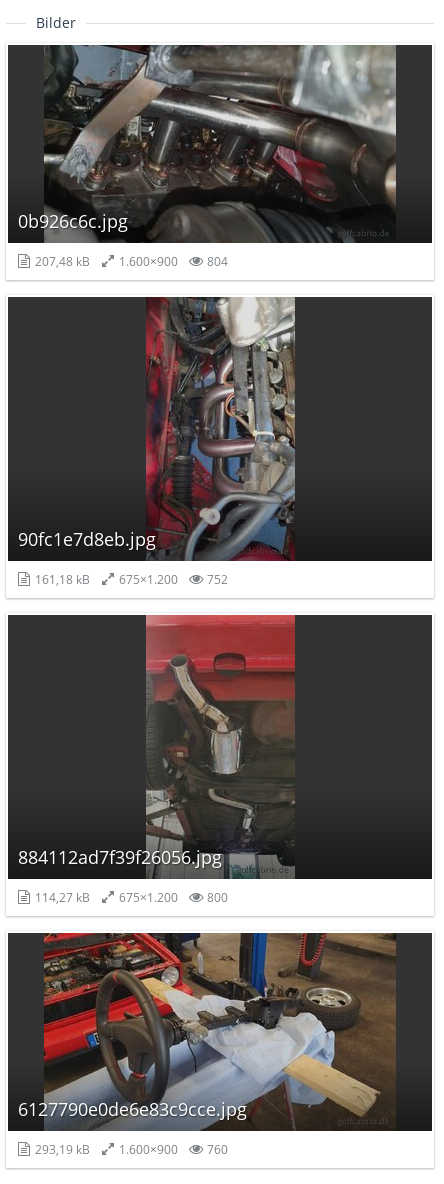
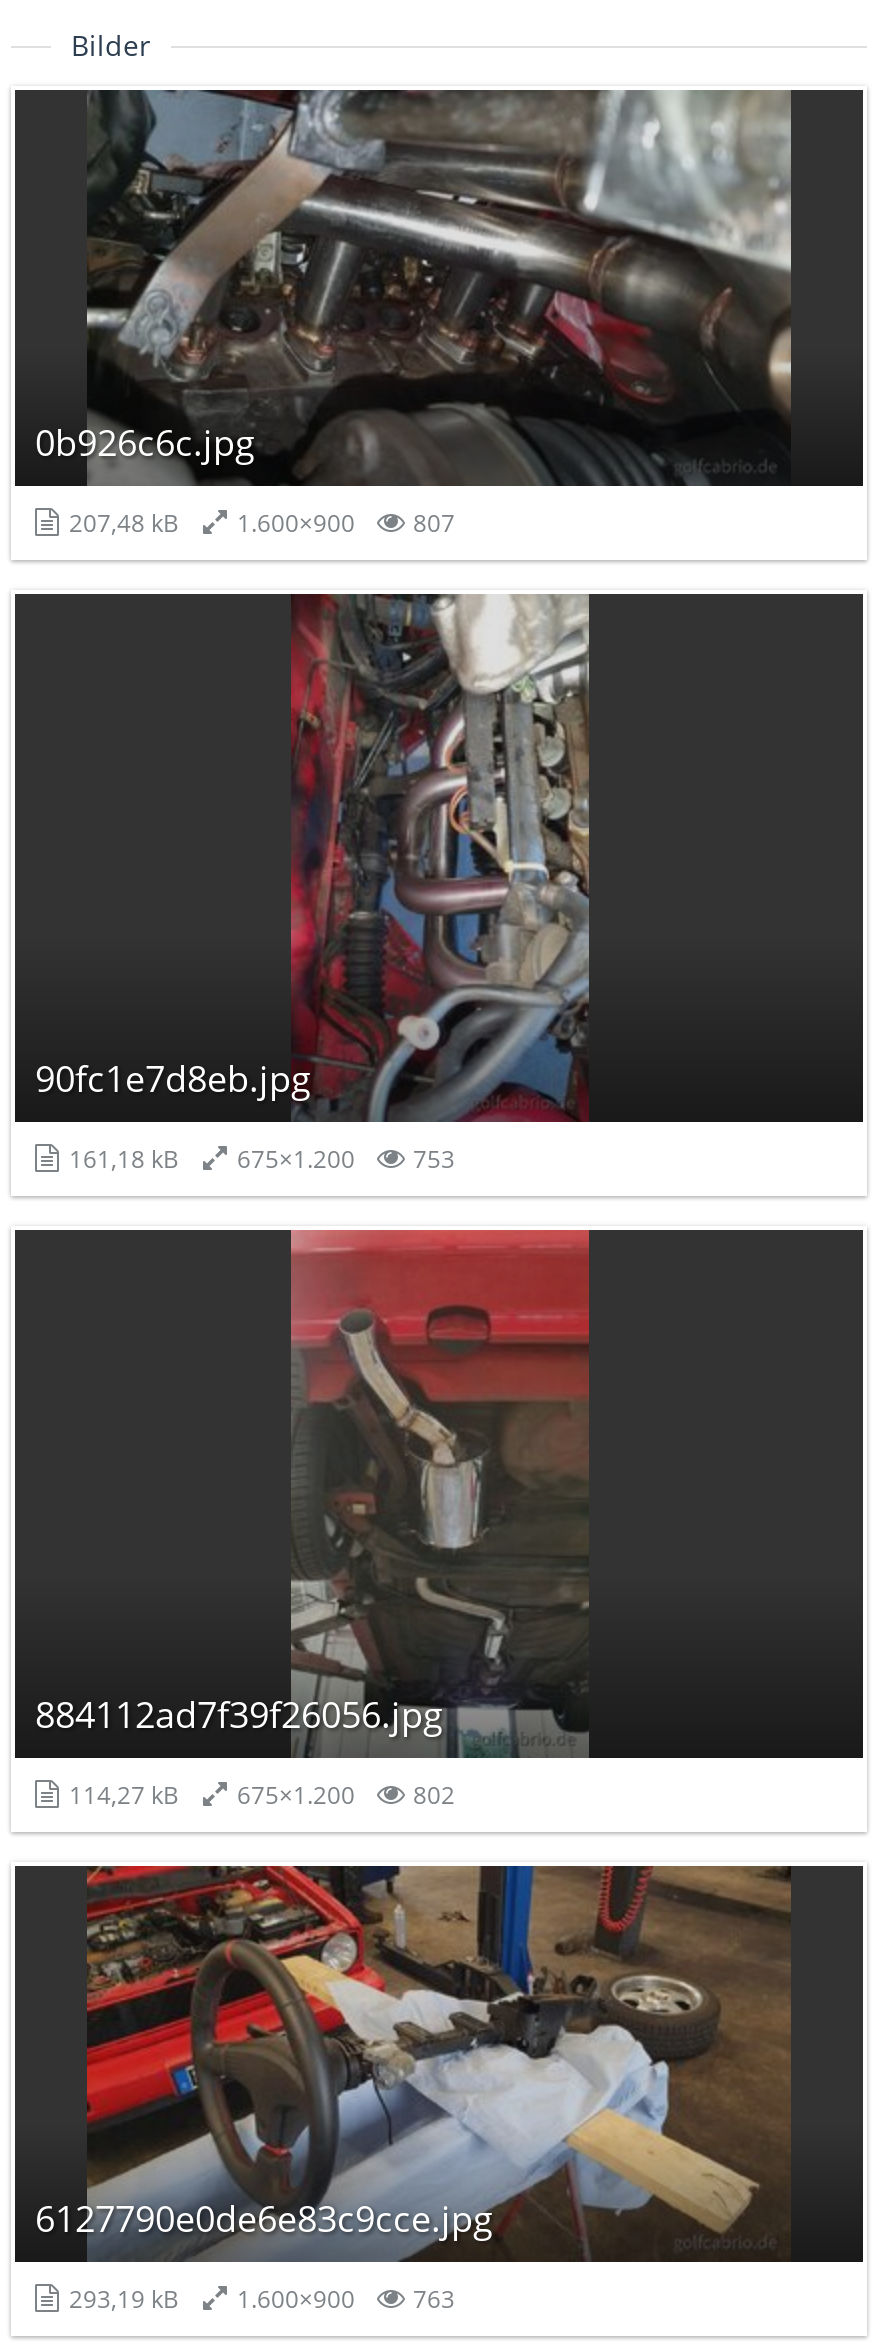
- 207,48 kB 1.600×900 804
+ 207,48 kB 1.600×900 807

- 161,18 kB 675×1.200 752
+ 161,18 kB 675×1.200 753

- 114,27 kB 675×1.200 800
+ 114,27 kB 675×1.200 802

- 293,19 kB 1.600×900 760
+ 293,19 kB 1.600×900 763
